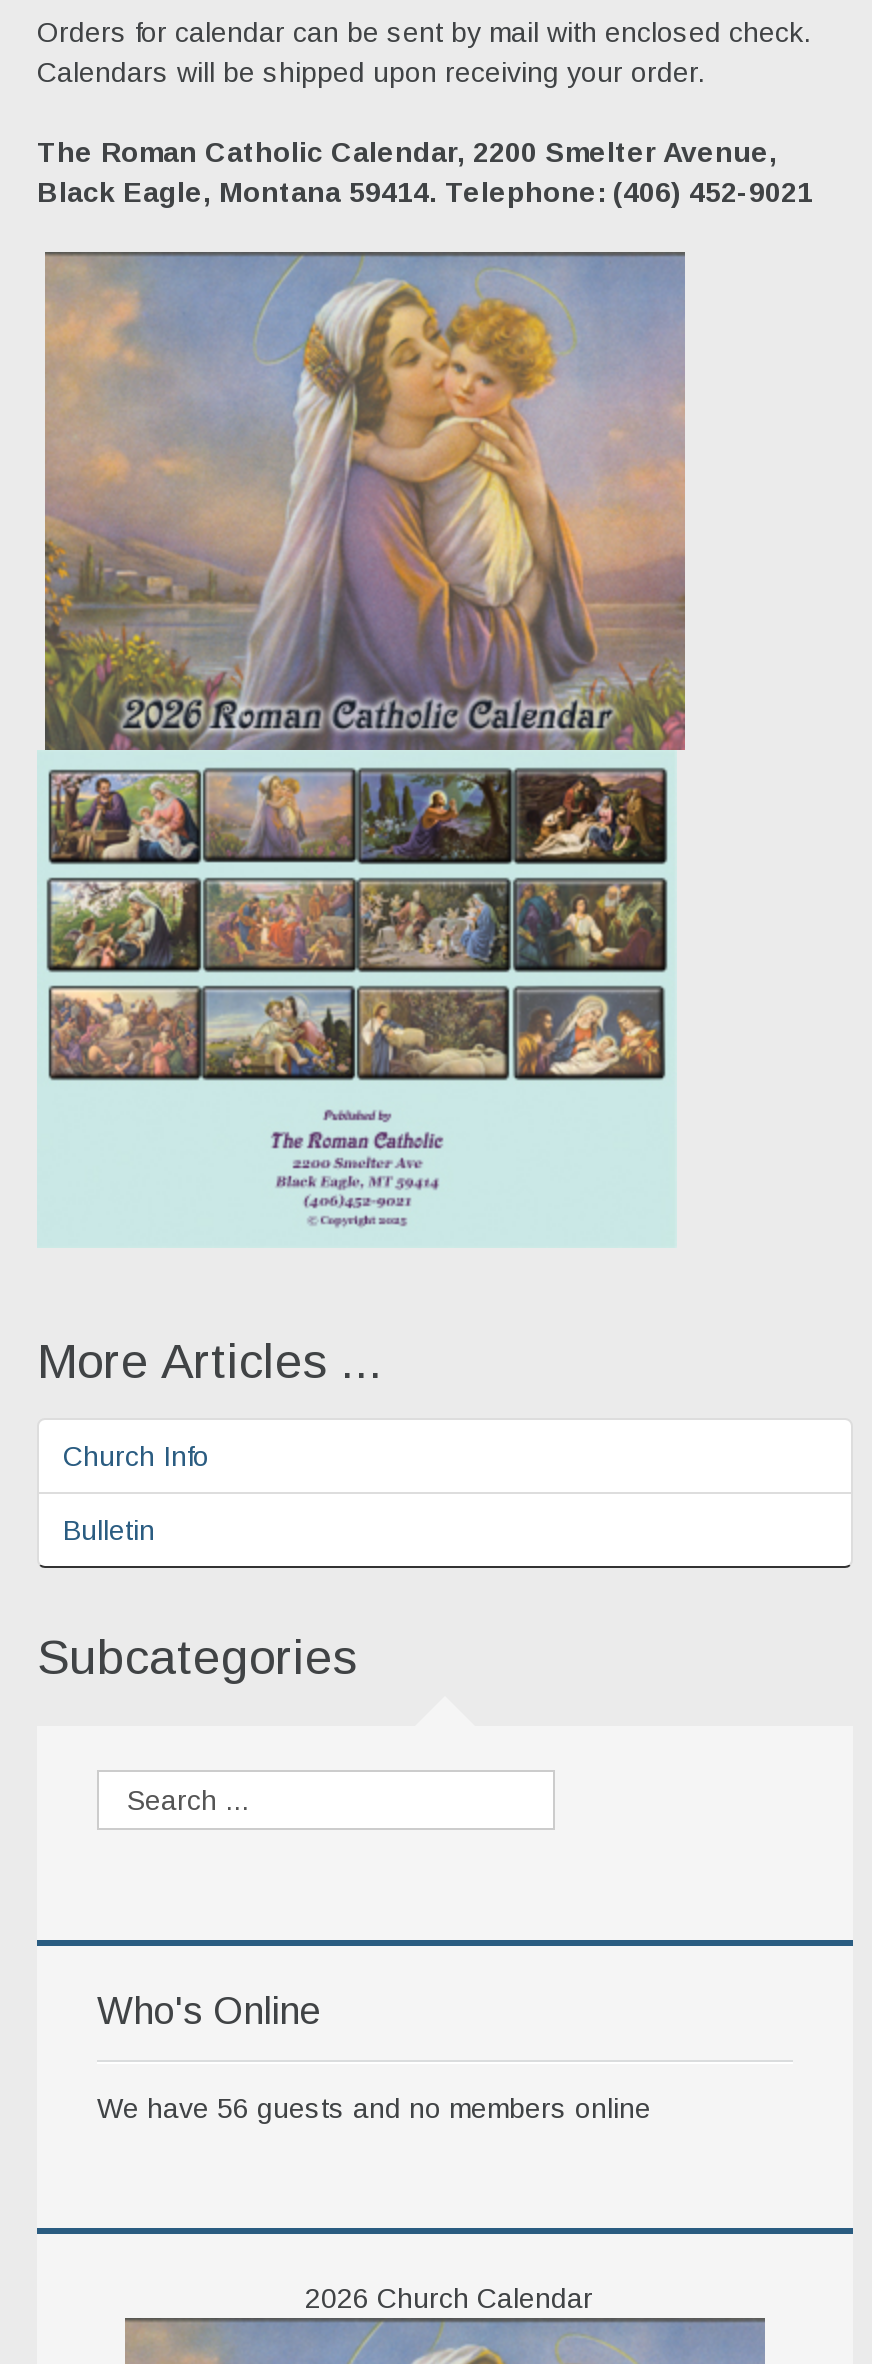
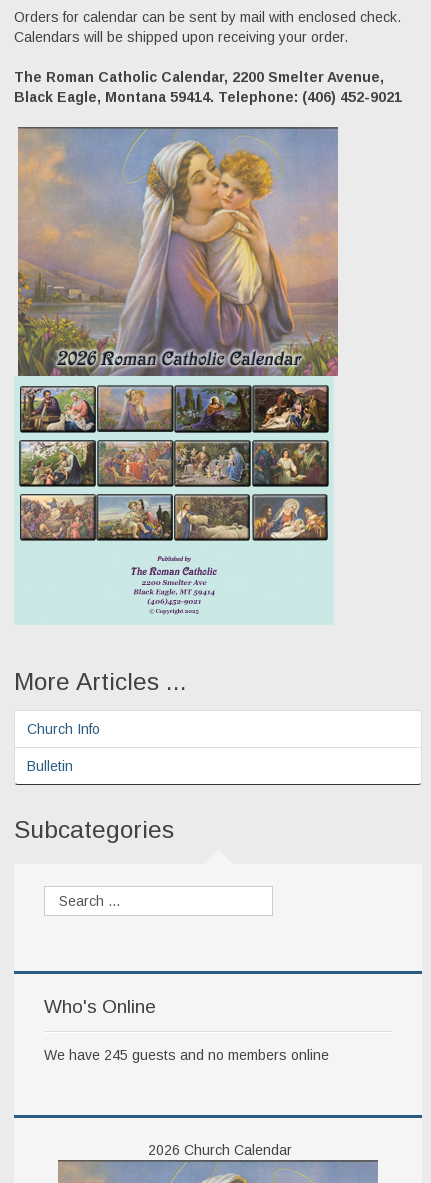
- We have 56 guests and no members online
+ We have 245 guests and no members online
